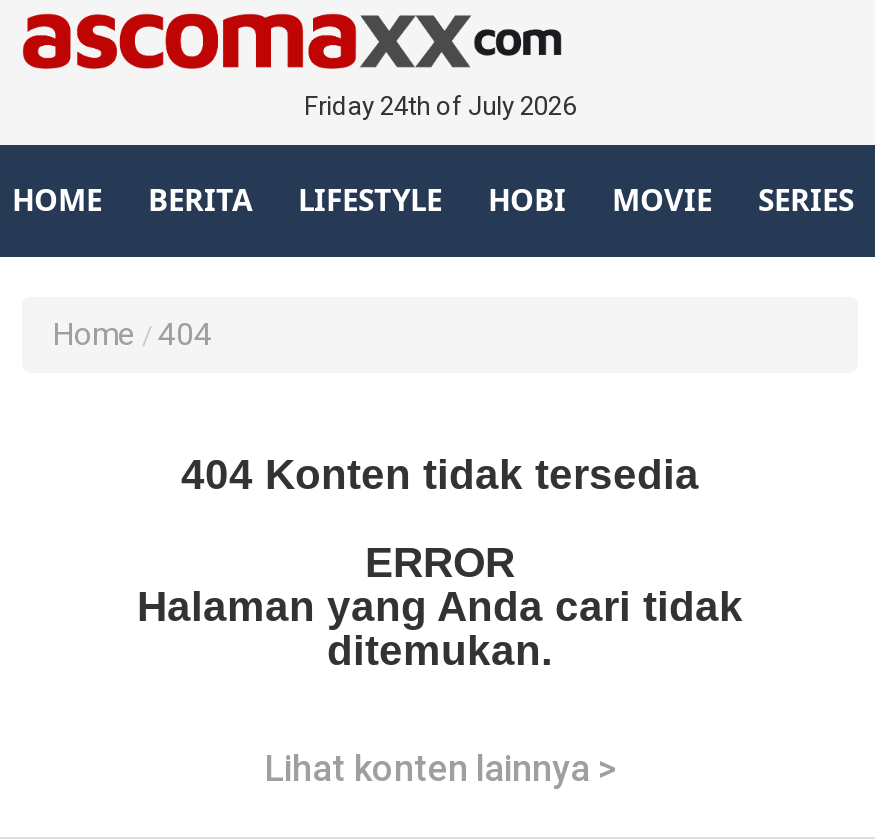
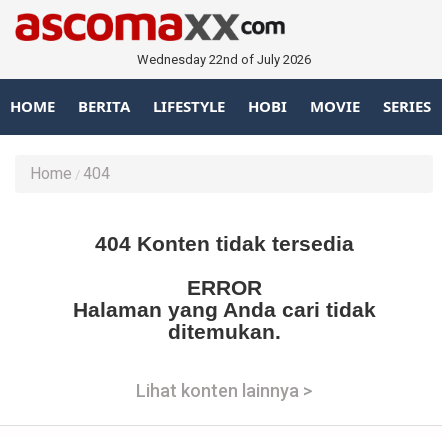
- Friday 24th of July 2026
+ Wednesday 22nd of July 2026
